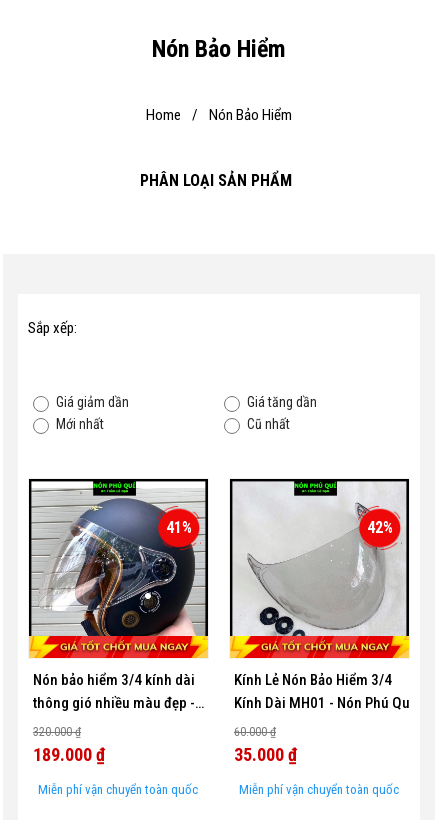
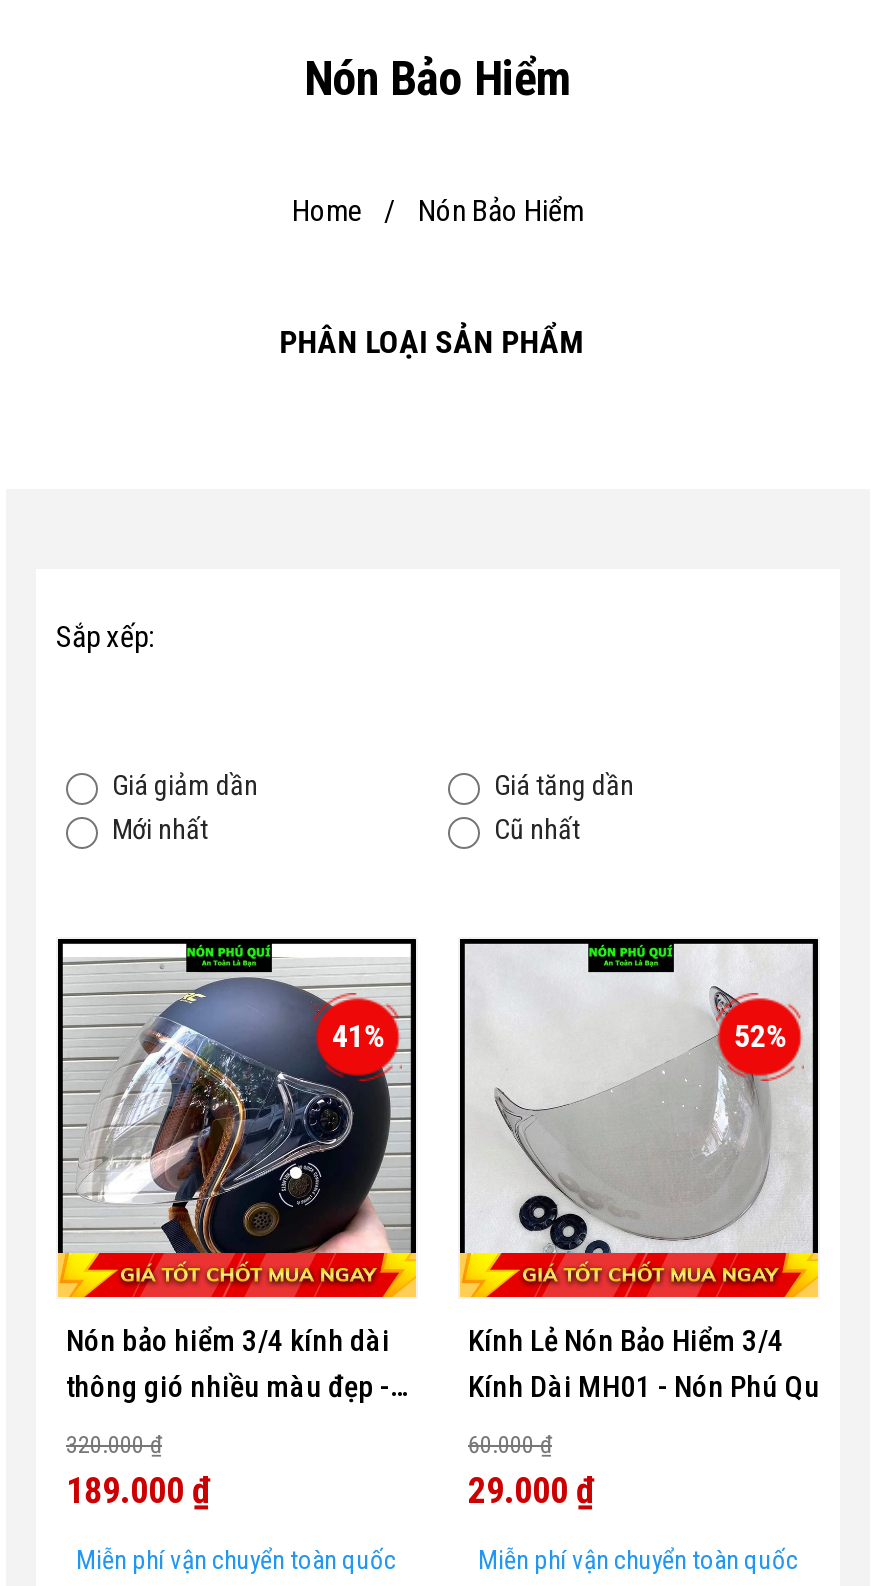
- 42%
+ 52%

- 35.000 ₫
+ 29.000 ₫
